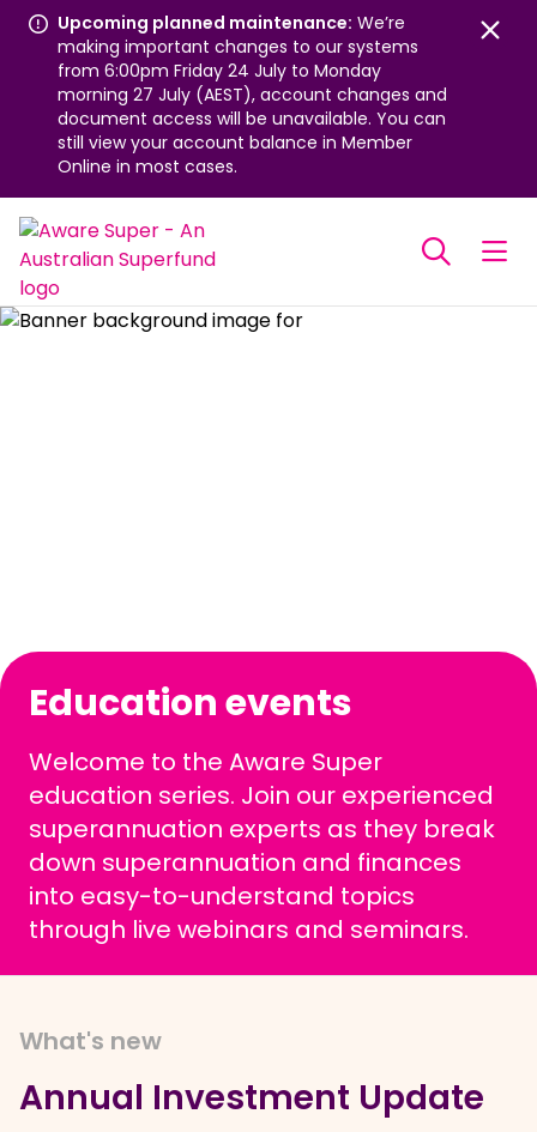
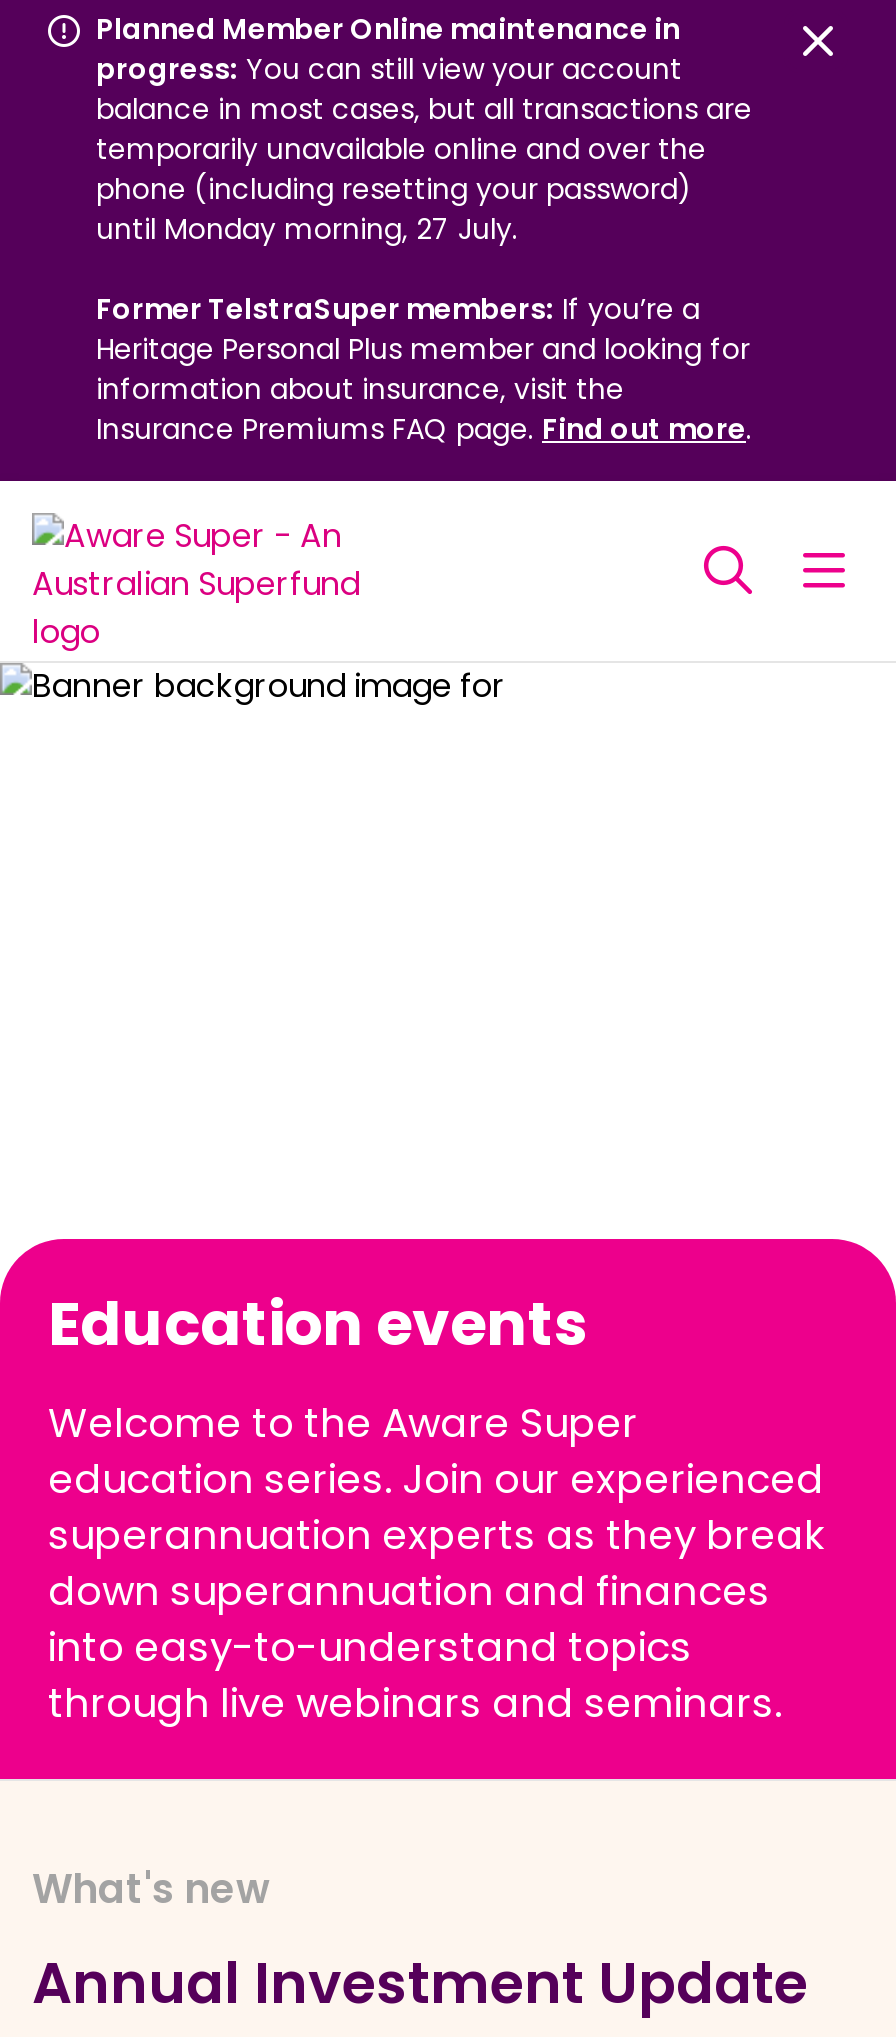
- Upcoming planned maintenance: We’re
- making important changes to our systems
- from 6:00pm Friday 24 July to Monday
- morning 27 July (AEST), account changes and
- document access will be unavailable. You can
- still view your account balance in Member
- Online in most cases.
+ Planned Member Online maintenance in
+ progress: You can still view your account
+ balance in most cases, but all transactions are
+ temporarily unavailable online and over the
+ phone (including resetting your password)
+ until Monday morning, 27 July.
+ Former TelstraSuper members: If you’re a
+ Heritage Personal Plus member and looking for
+ information about insurance, visit the
+ Insurance Premiums FAQ page. Find out more.
